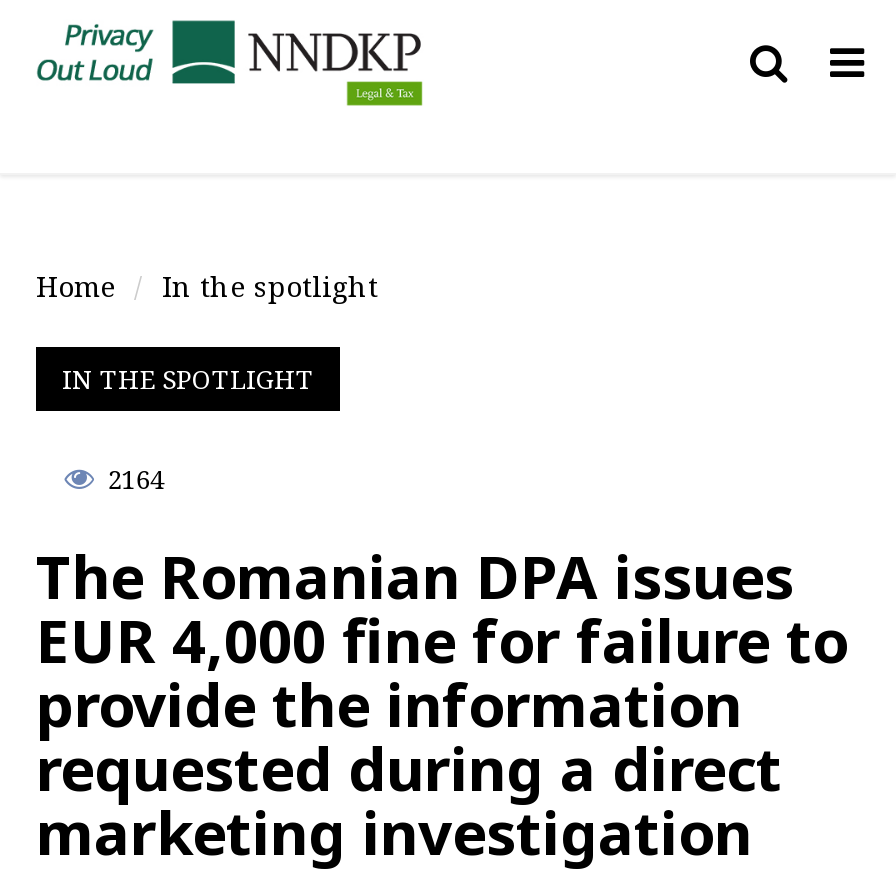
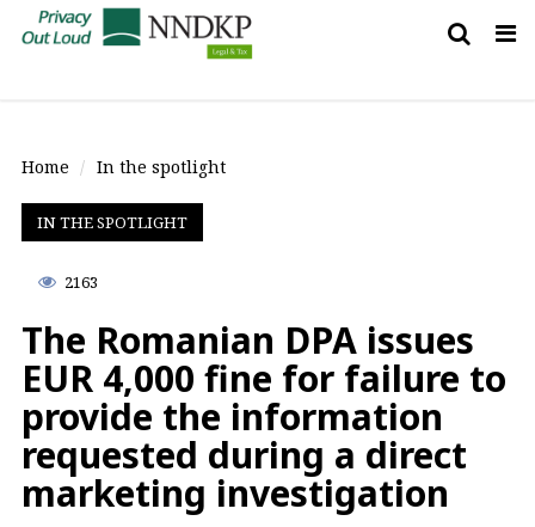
- 2164
+ 2163
